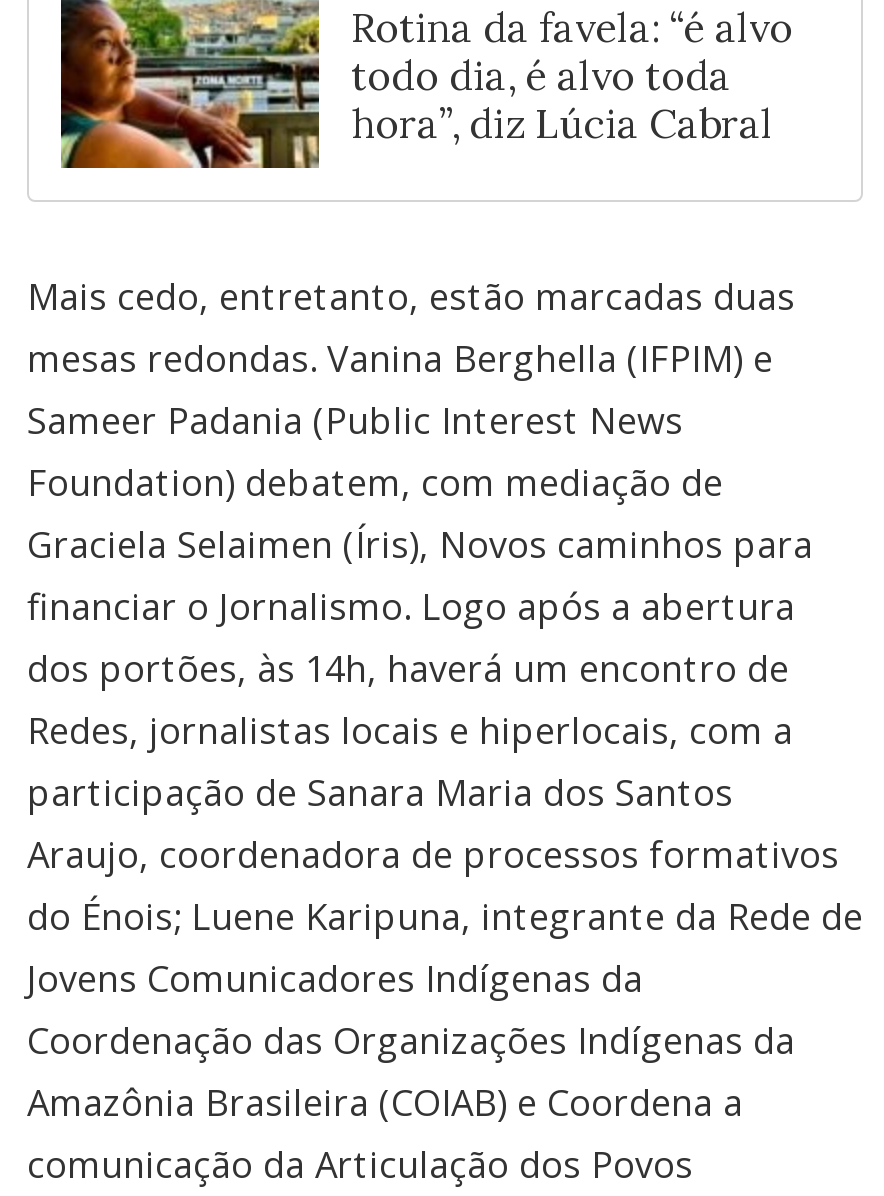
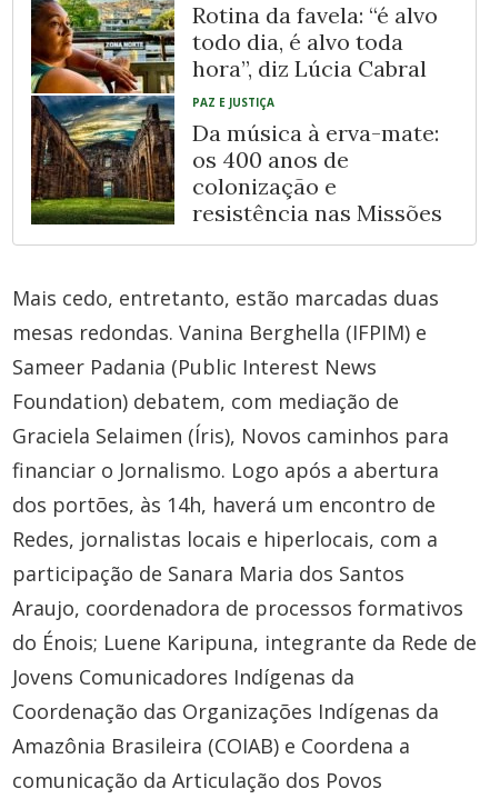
+ [image]
+ PAZ E JUSTIÇA
+ Da música à erva-mate:
+ os 400 anos de
+ colonização e
+ resistência nas Missões
